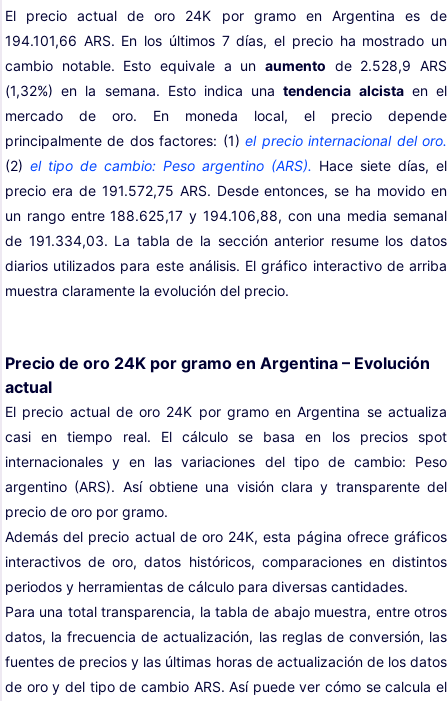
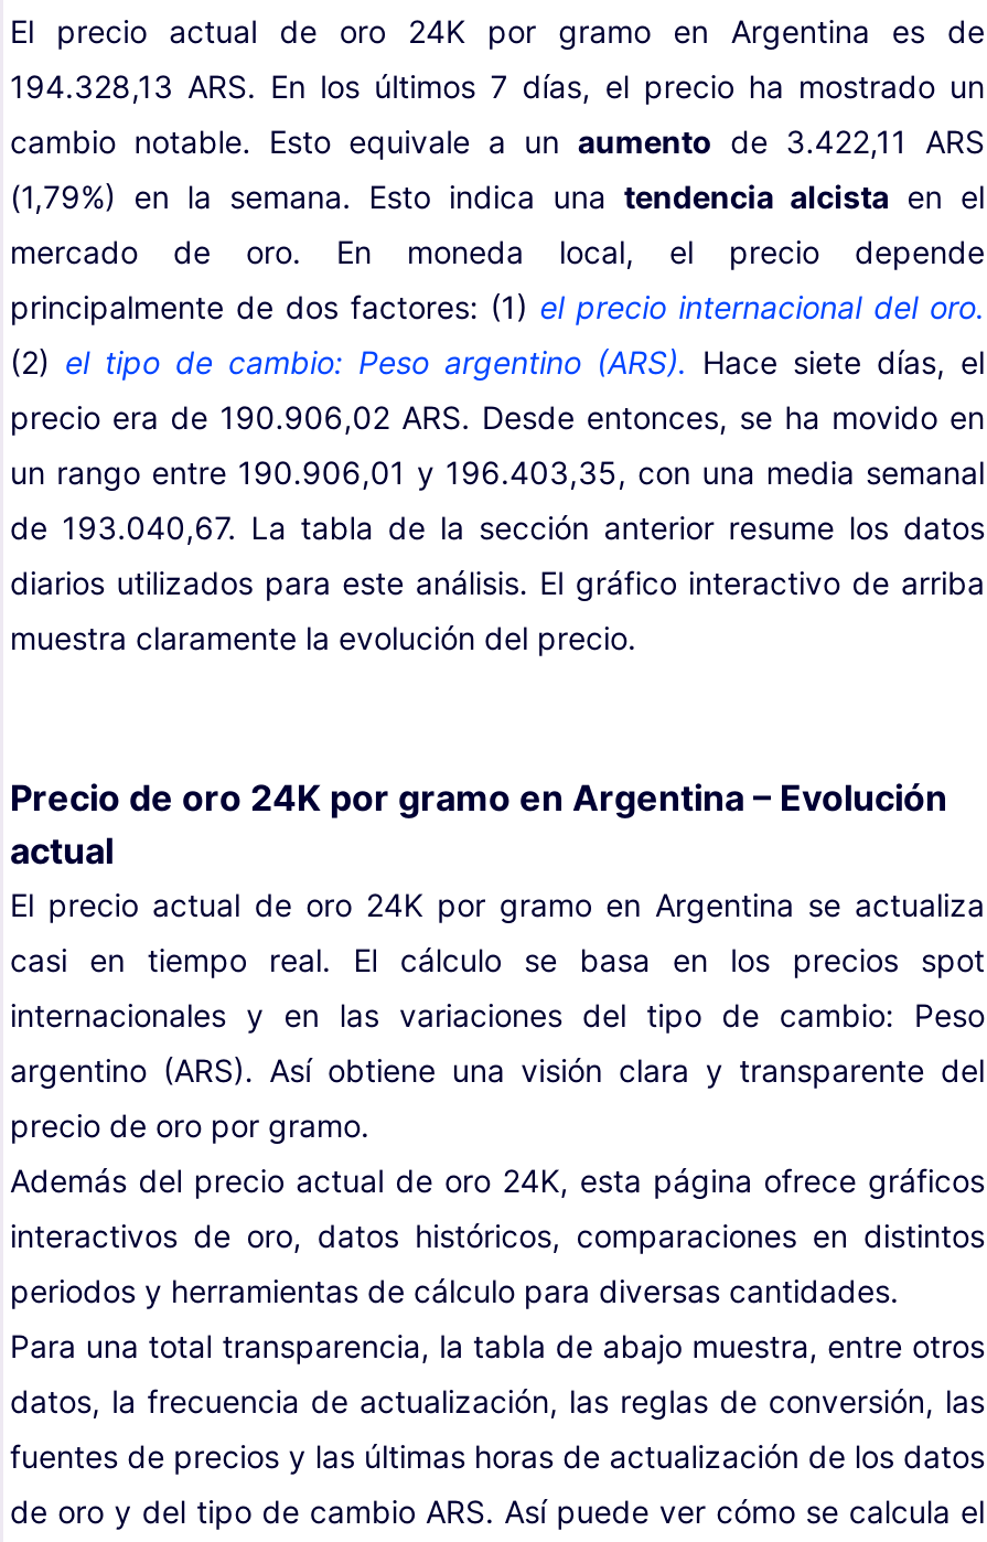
- 194.101,66 ARS. En los últimos 7 días, el precio ha mostrado un
+ 194.328,13 ARS. En los últimos 7 días, el precio ha mostrado un

- cambio notable. Esto equivale a un aumento de 2.528,9 ARS
+ cambio notable. Esto equivale a un aumento de 3.422,11 ARS

- (1,32%) en la semana. Esto indica una tendencia alcista en el
+ (1,79%) en la semana. Esto indica una tendencia alcista en el

- precio era de 191.572,75 ARS. Desde entonces, se ha movido en
+ precio era de 190.906,02 ARS. Desde entonces, se ha movido en

- un rango entre 188.625,17 y 194.106,88, con una media semanal
+ un rango entre 190.906,01 y 196.403,35, con una media semanal

- de 191.334,03. La tabla de la sección anterior resume los datos
+ de 193.040,67. La tabla de la sección anterior resume los datos
